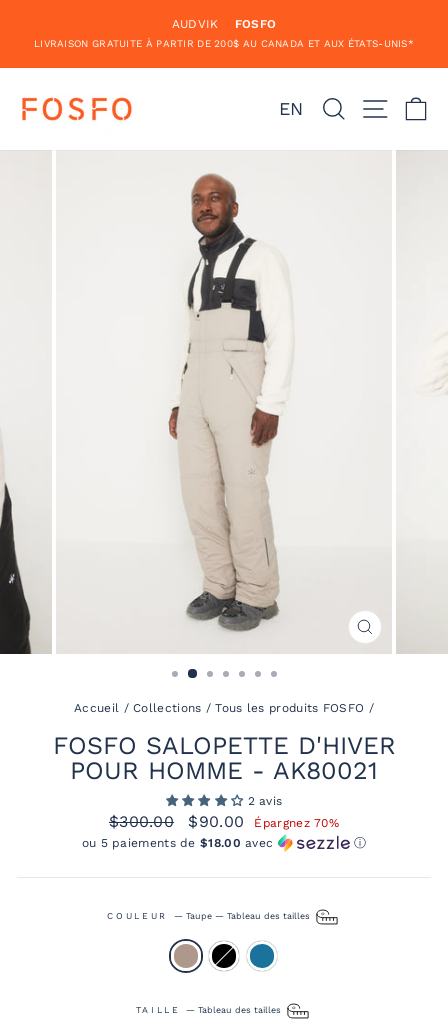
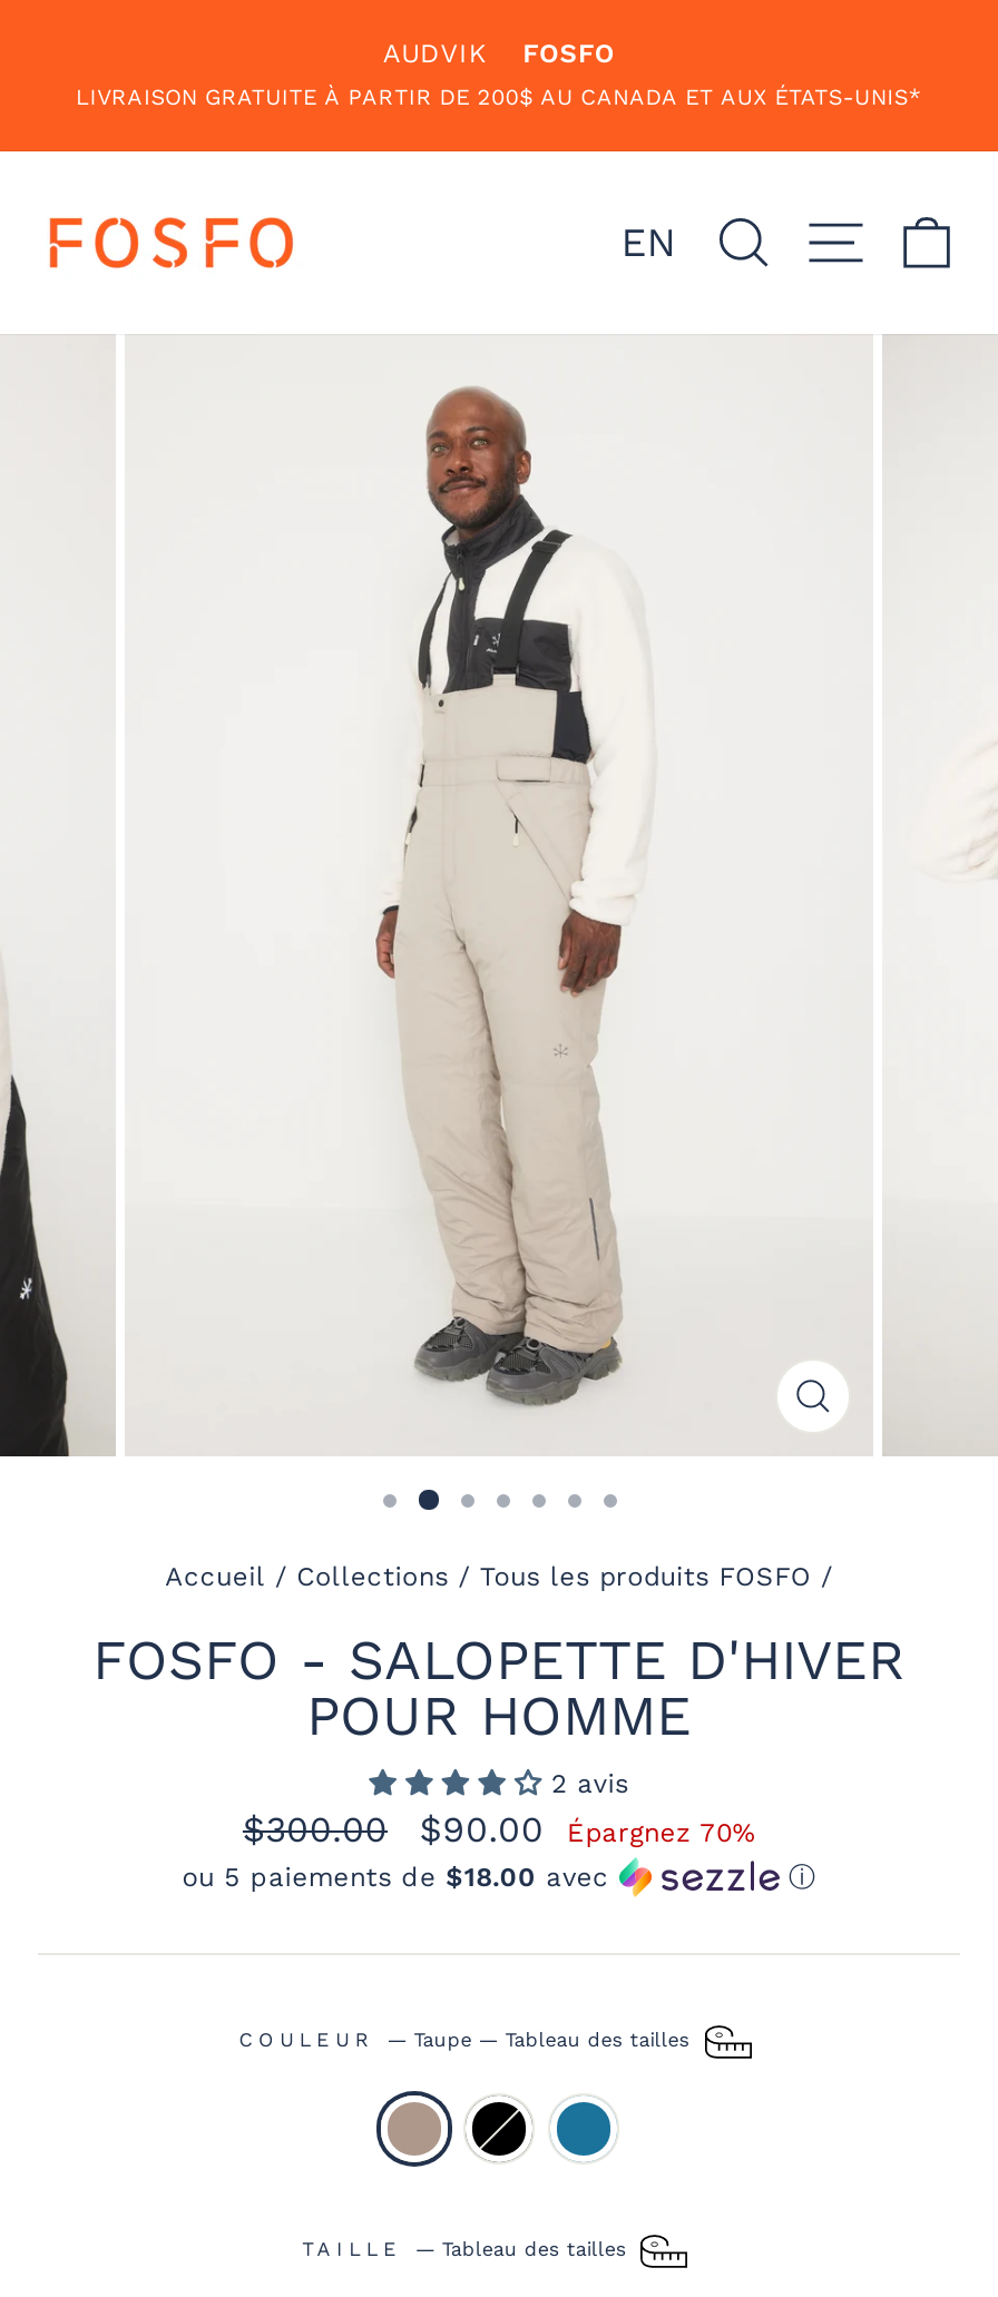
- FOSFO SALOPETTE D'HIVER
- POUR HOMME - AK80021
+ FOSFO - SALOPETTE D'HIVER
+ POUR HOMME
